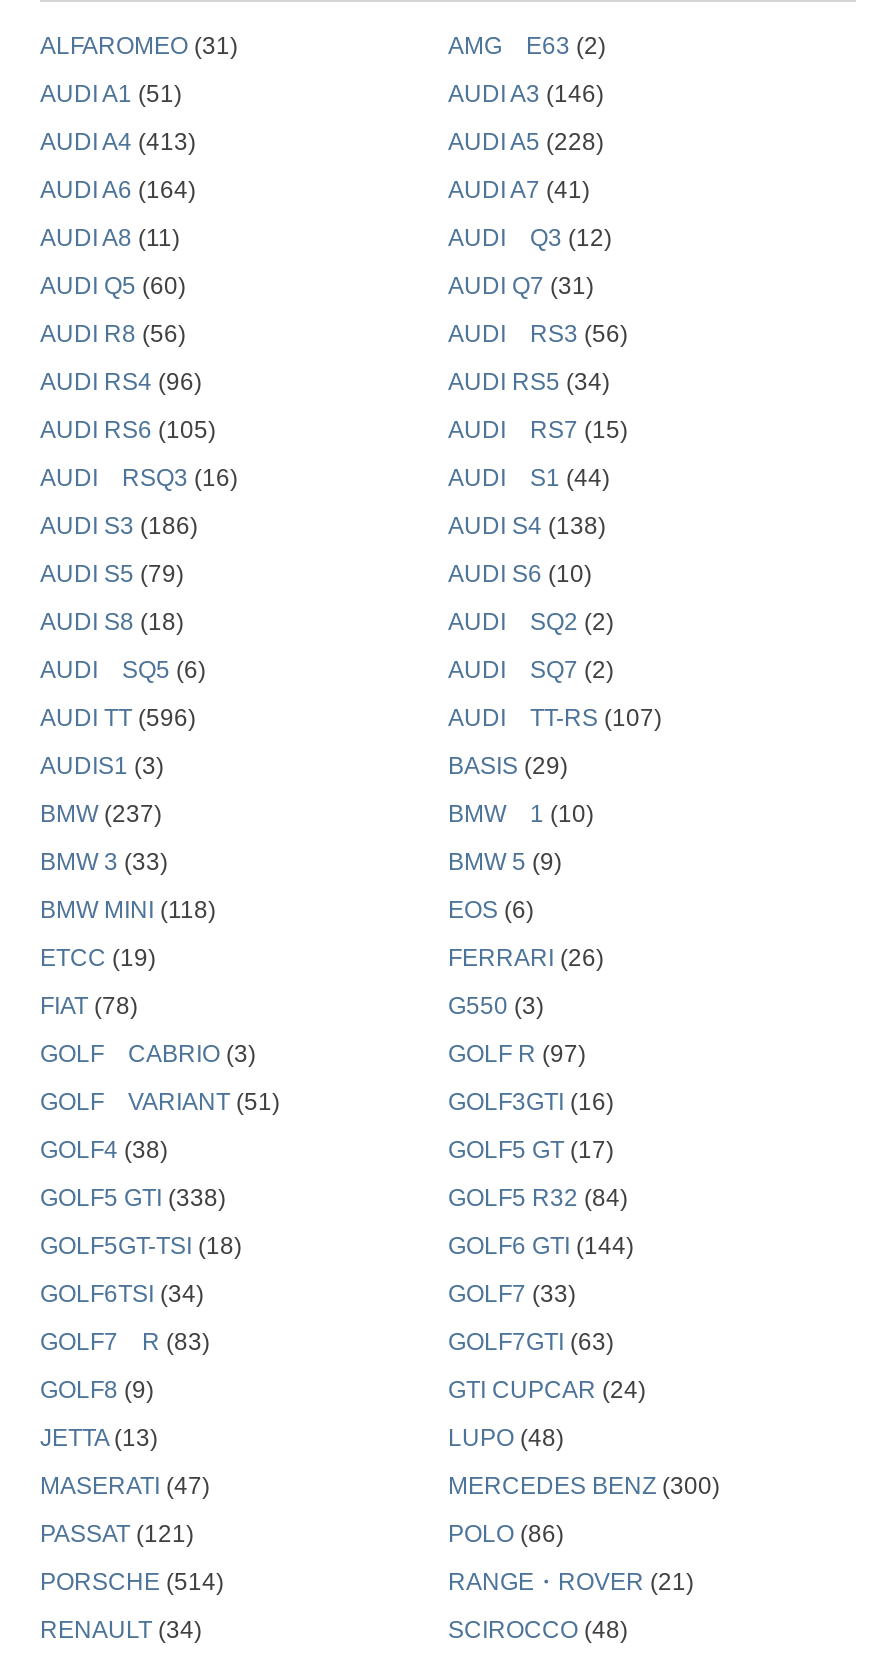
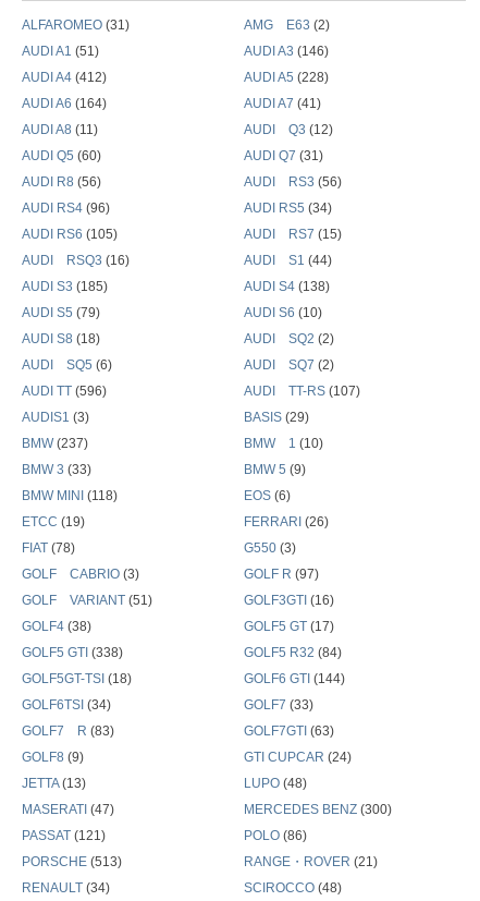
- AUDI A4 (413)
+ AUDI A4 (412)

- AUDI S3 (186)
+ AUDI S3 (185)

- PORSCHE (514)
+ PORSCHE (513)
